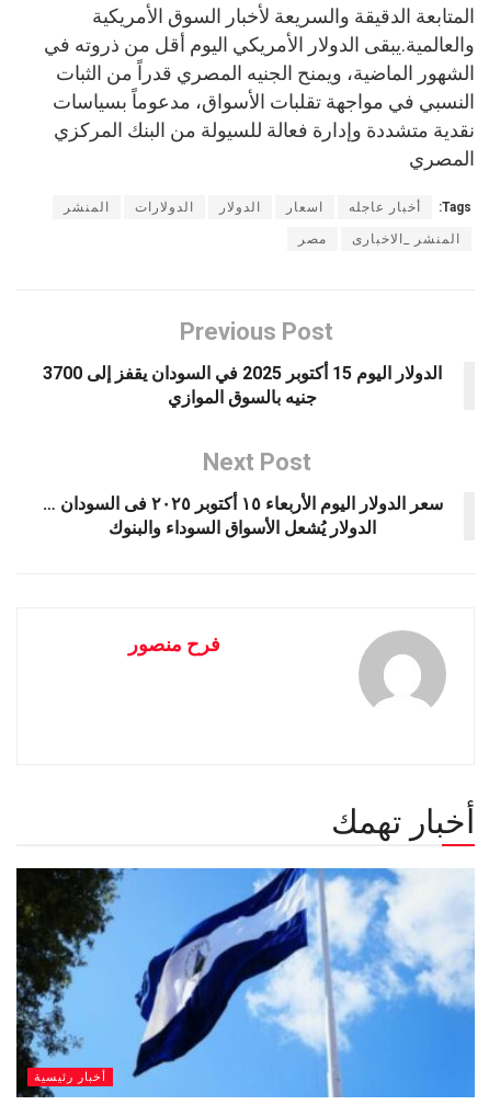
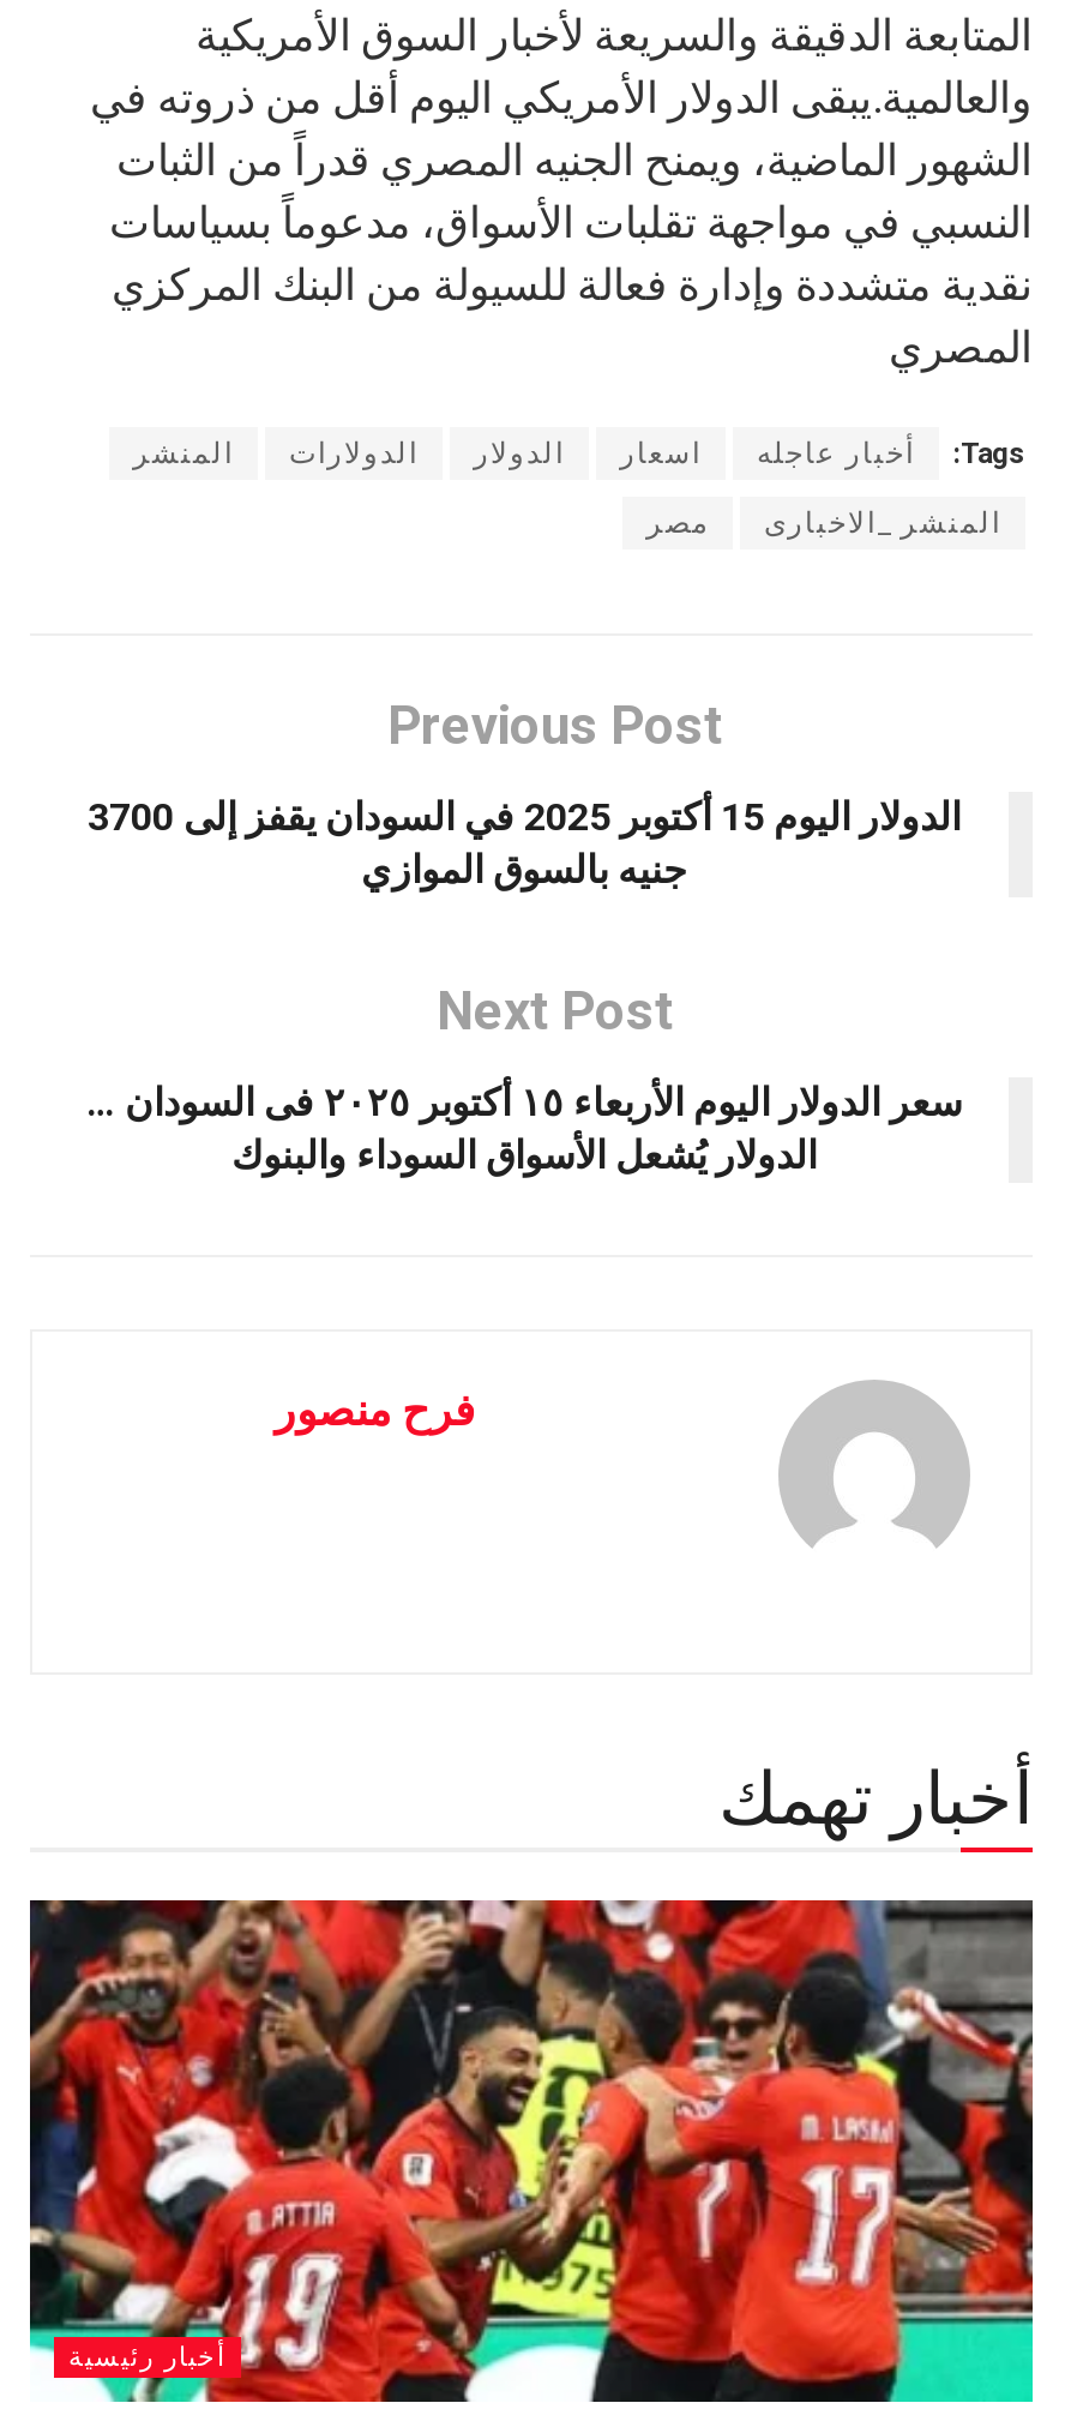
- [image]
+ [image]
